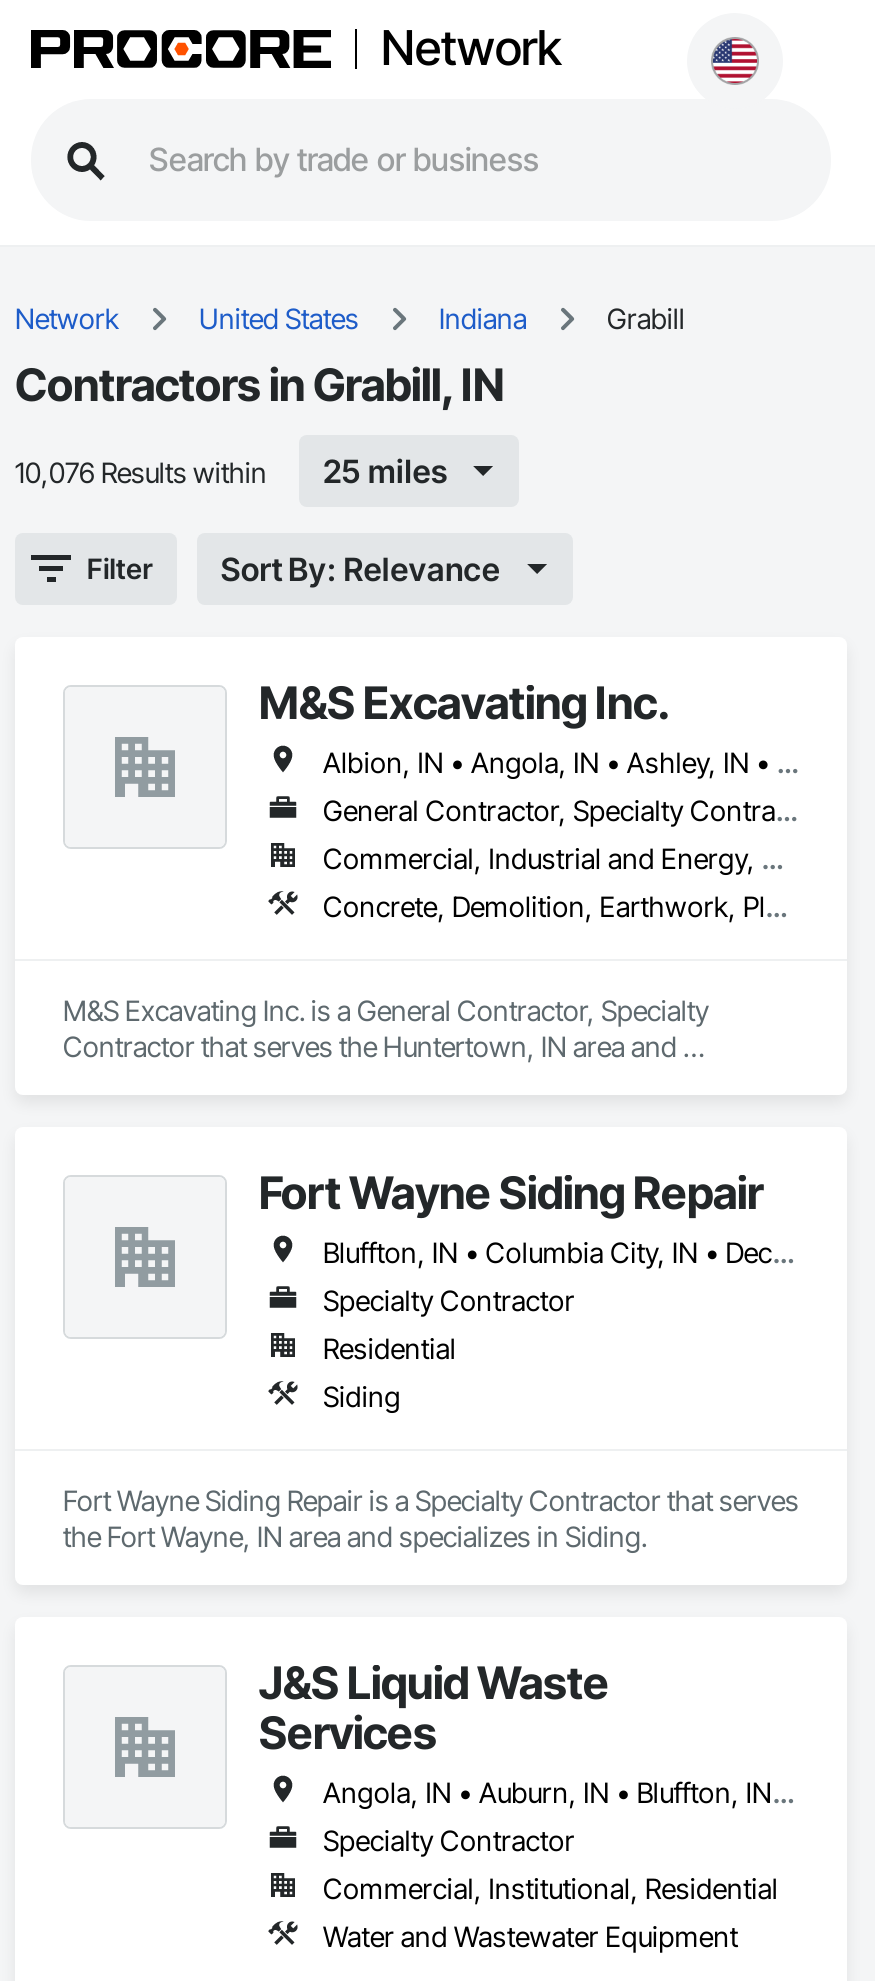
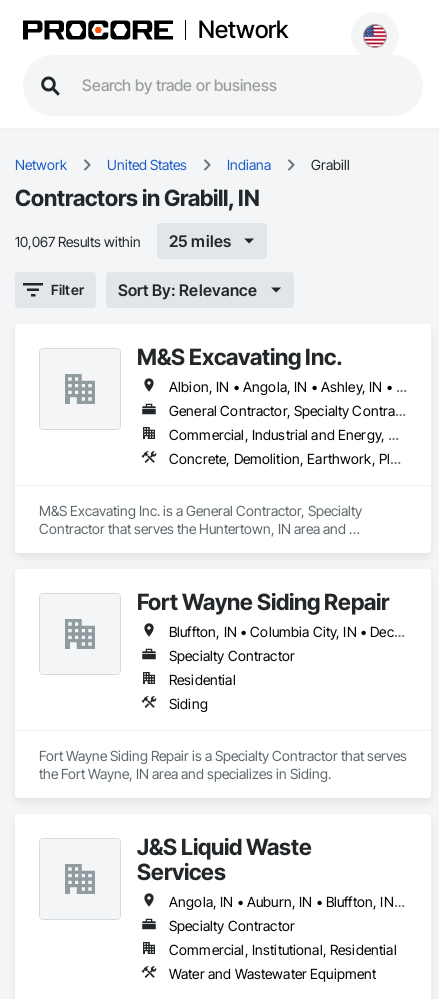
- 10,076 Results within
+ 10,067 Results within
